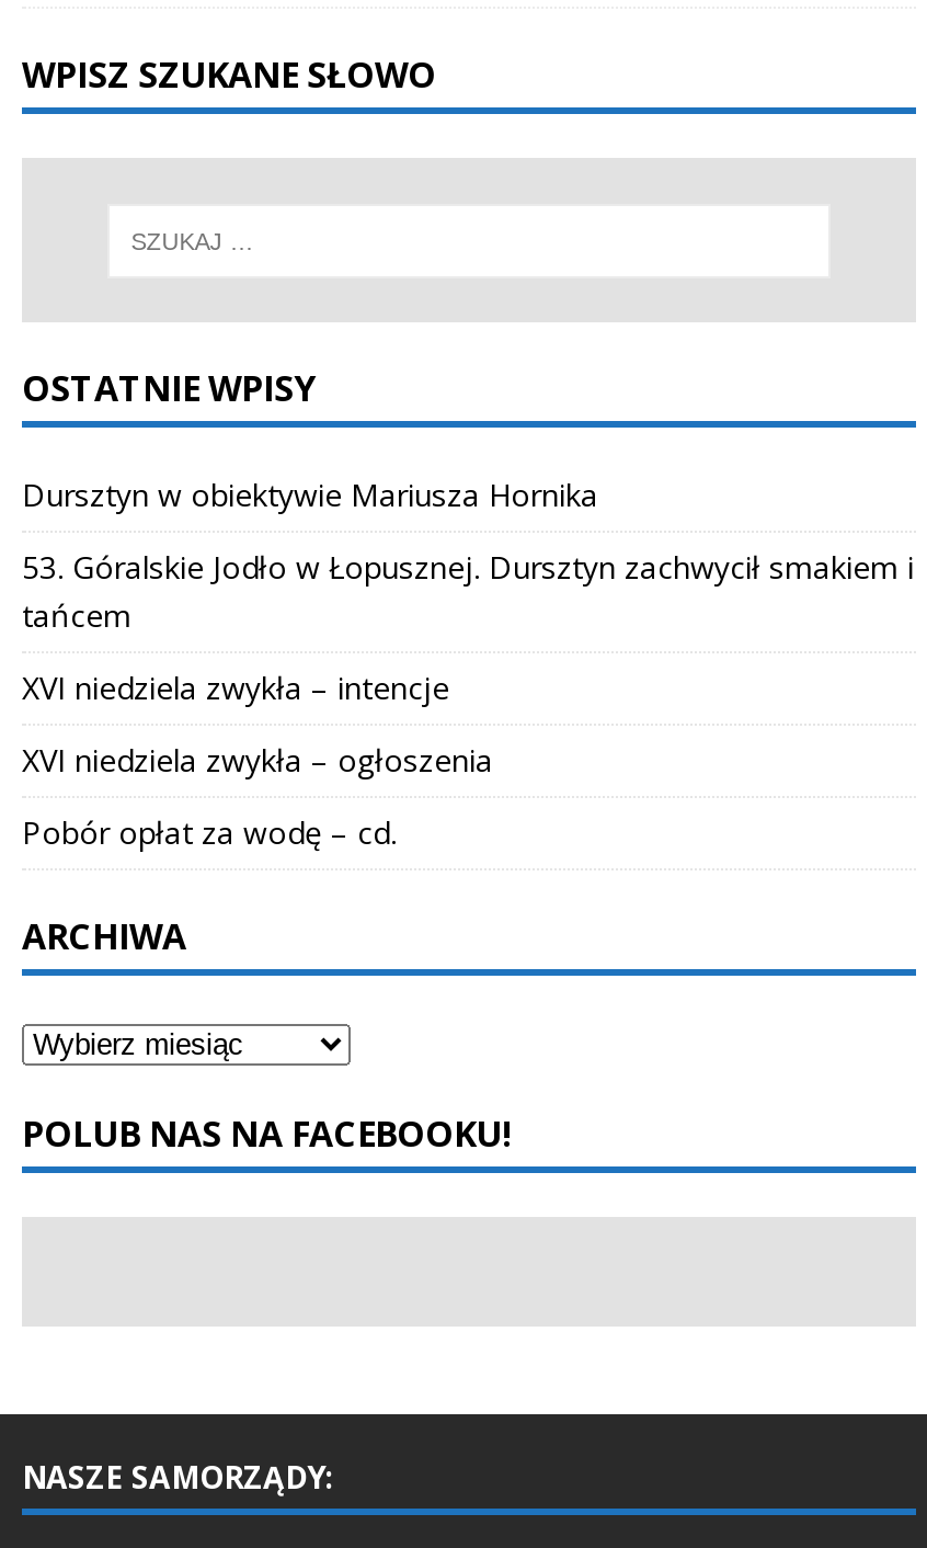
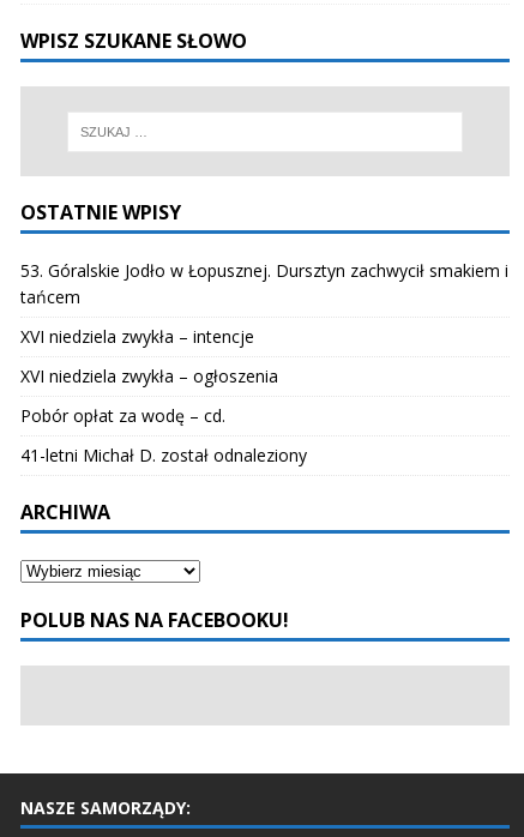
- Dursztyn w obiektywie Mariusza Hornika

moved up: 53. Góralskie Jodło w Łopusznej. Dursztyn zachwycił smakiem i | tańcem | XVI niedziela zwykła – intencje | XVI niedziela zwykła – ogłoszenia | Pobór opłat za wodę – cd.

+ 41-letni Michał D. został odnaleziony
